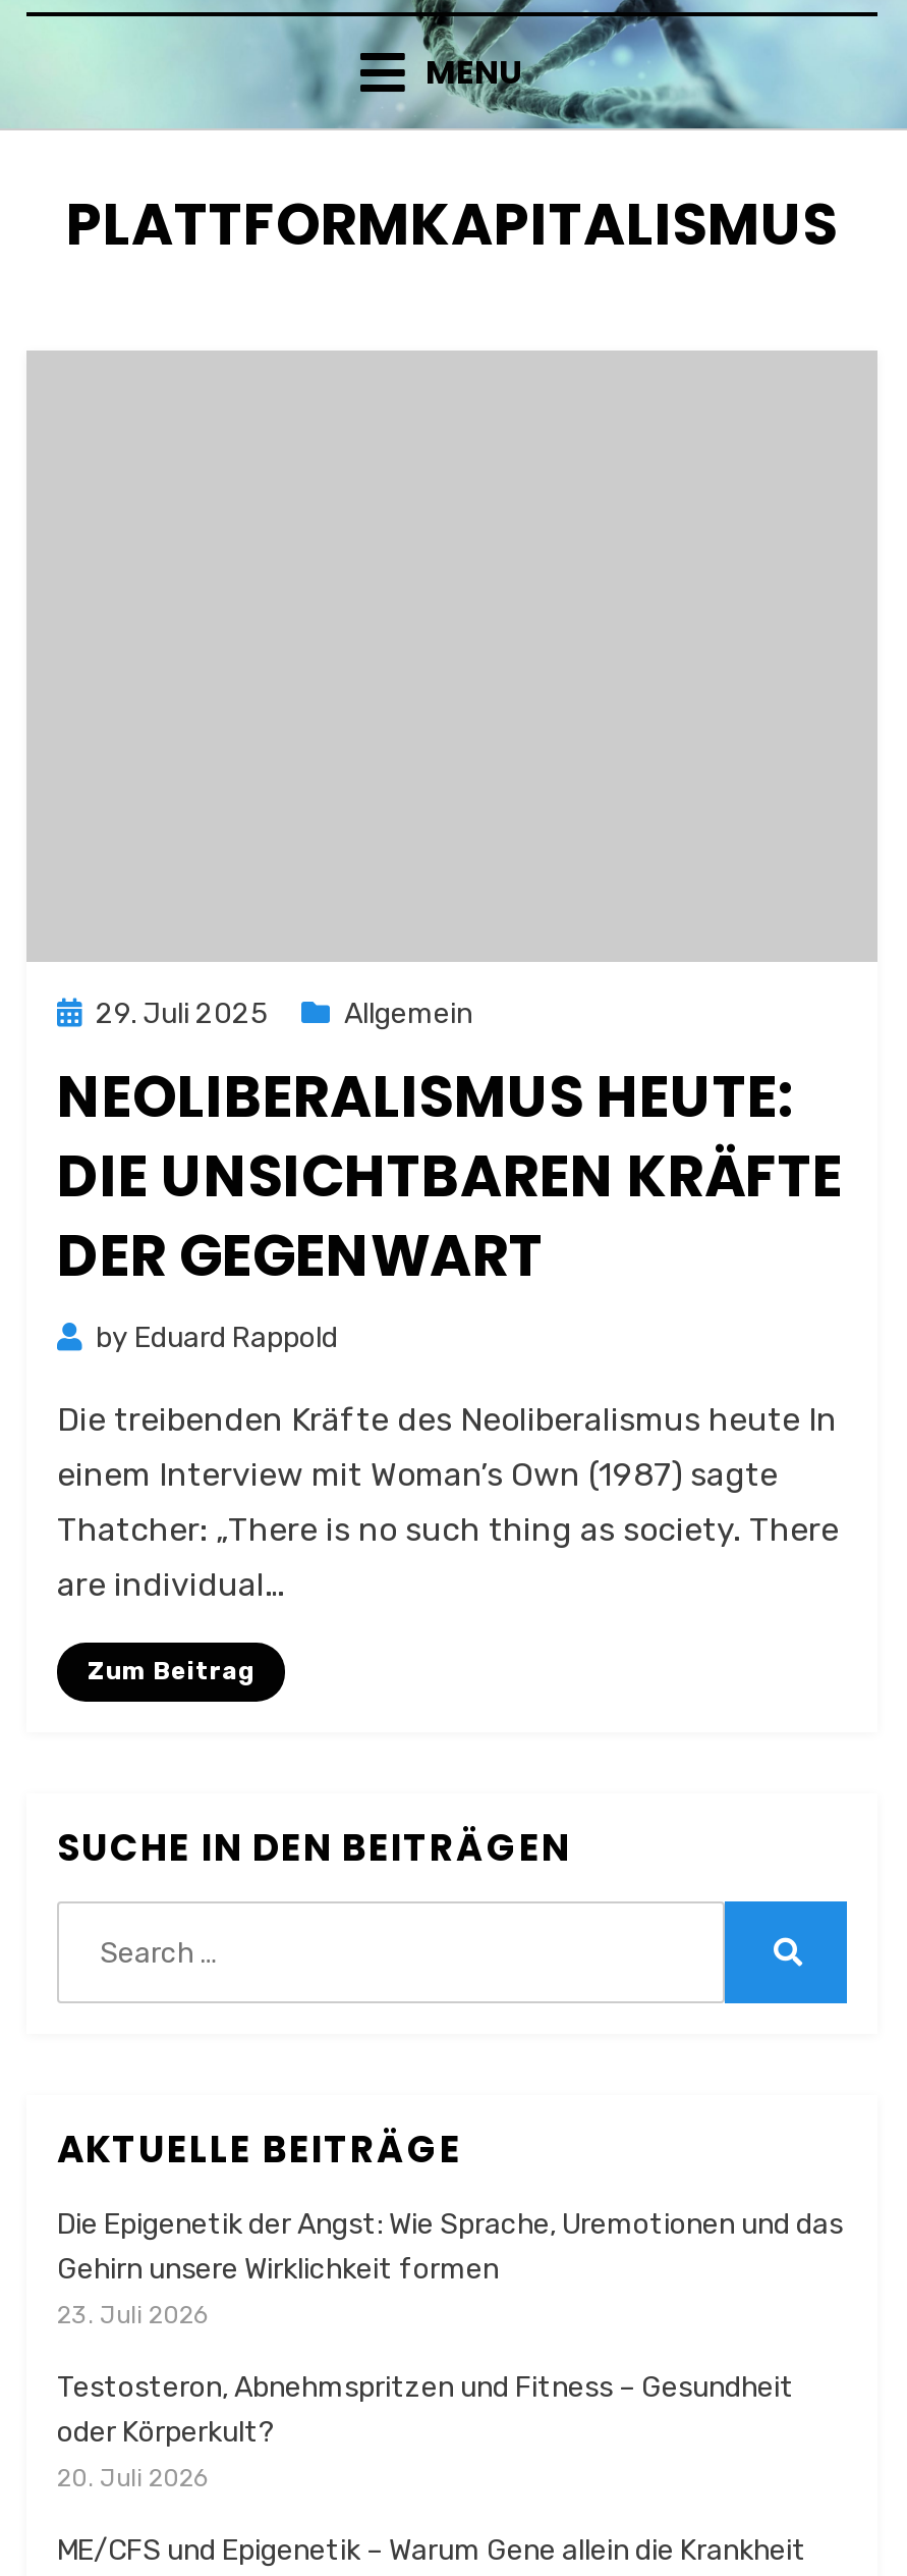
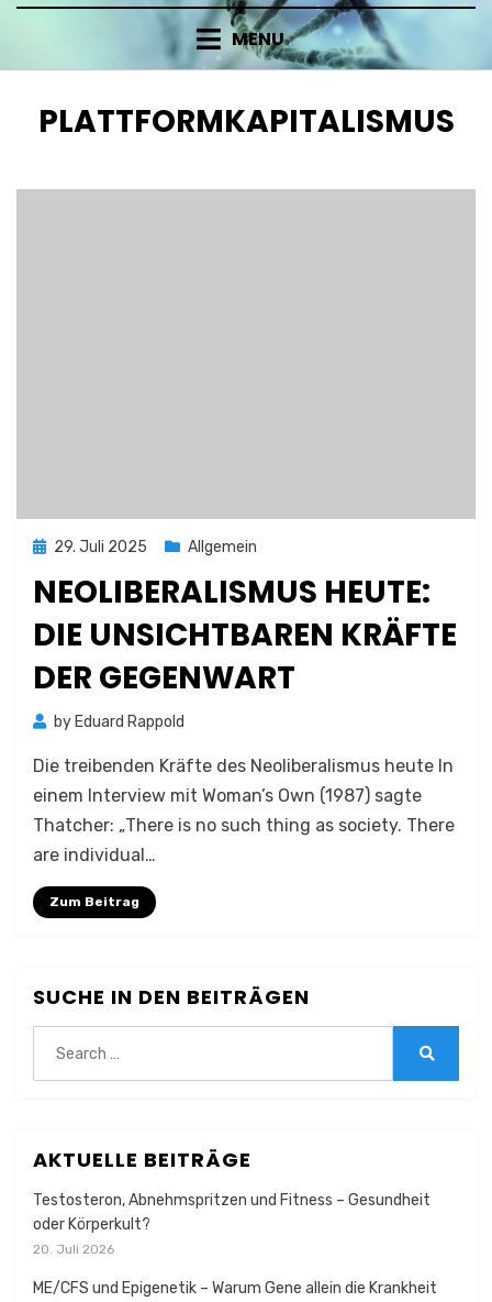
- Die Epigenetik der Angst: Wie Sprache, Uremotionen und das
- Gehirn unsere Wirklichkeit formen
- 23. Juli 2026
